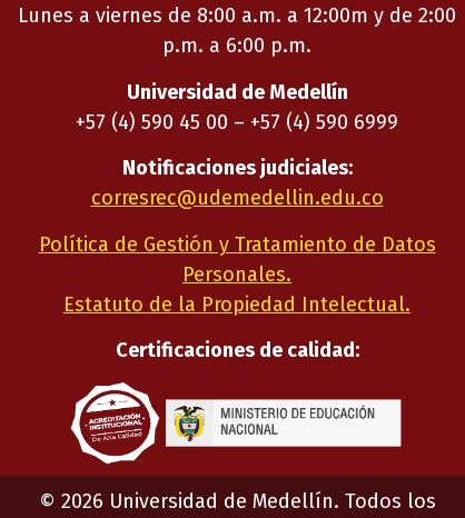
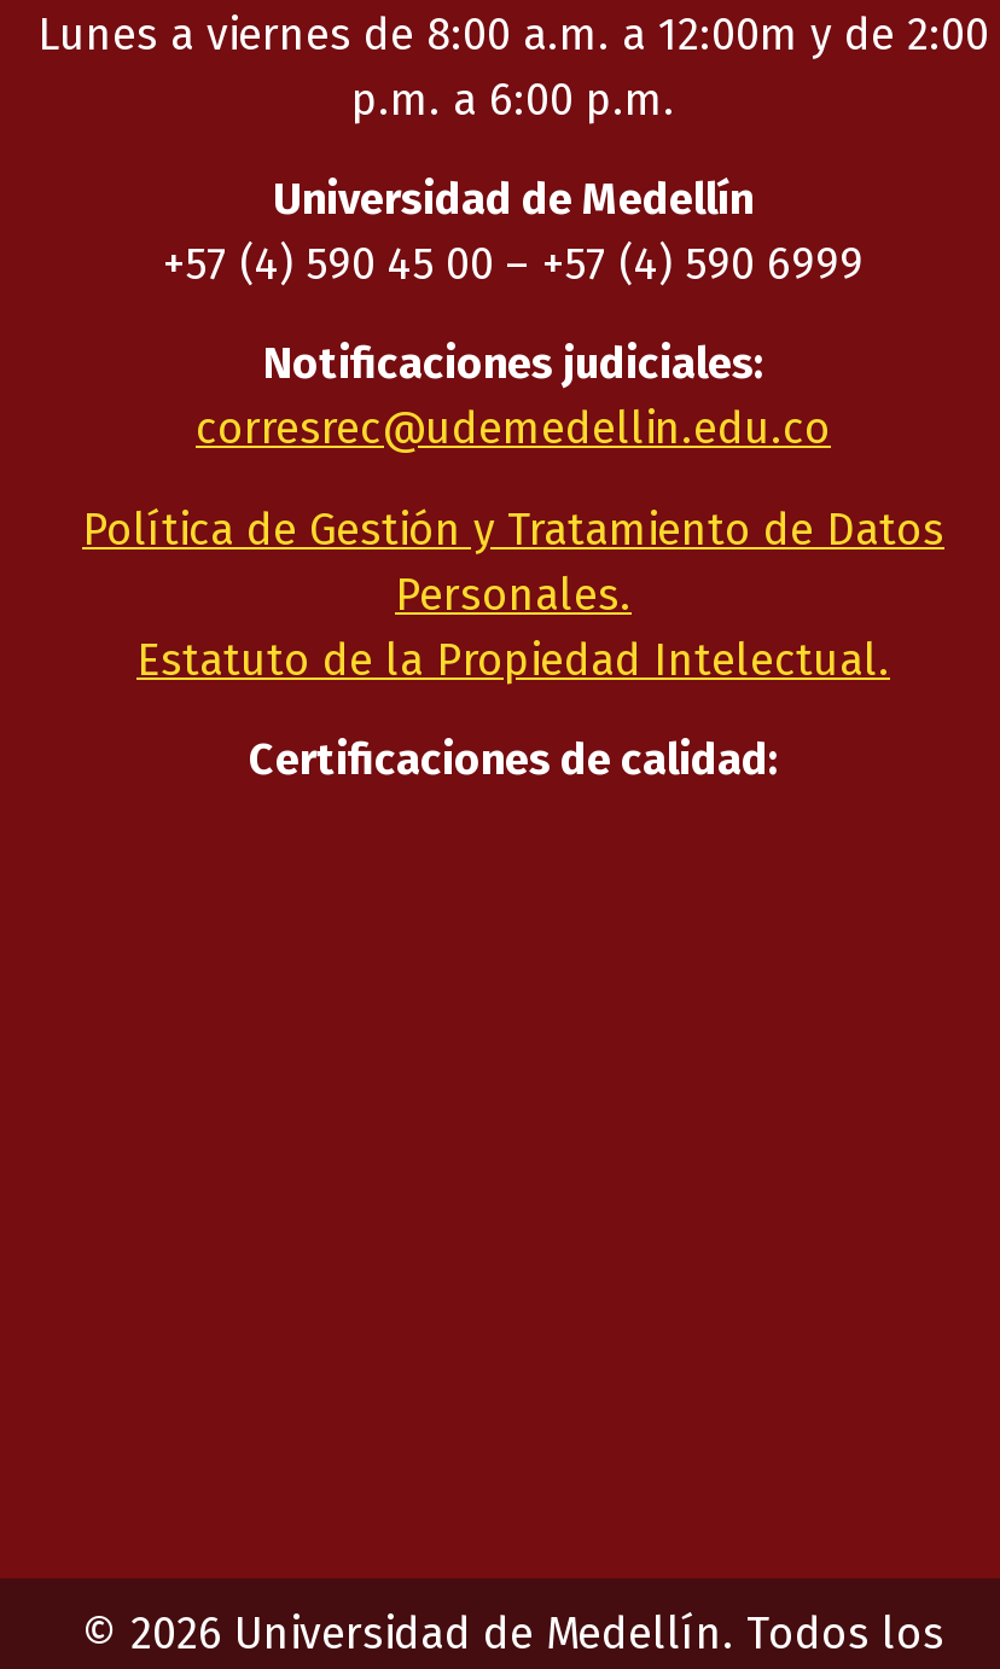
- [image]
